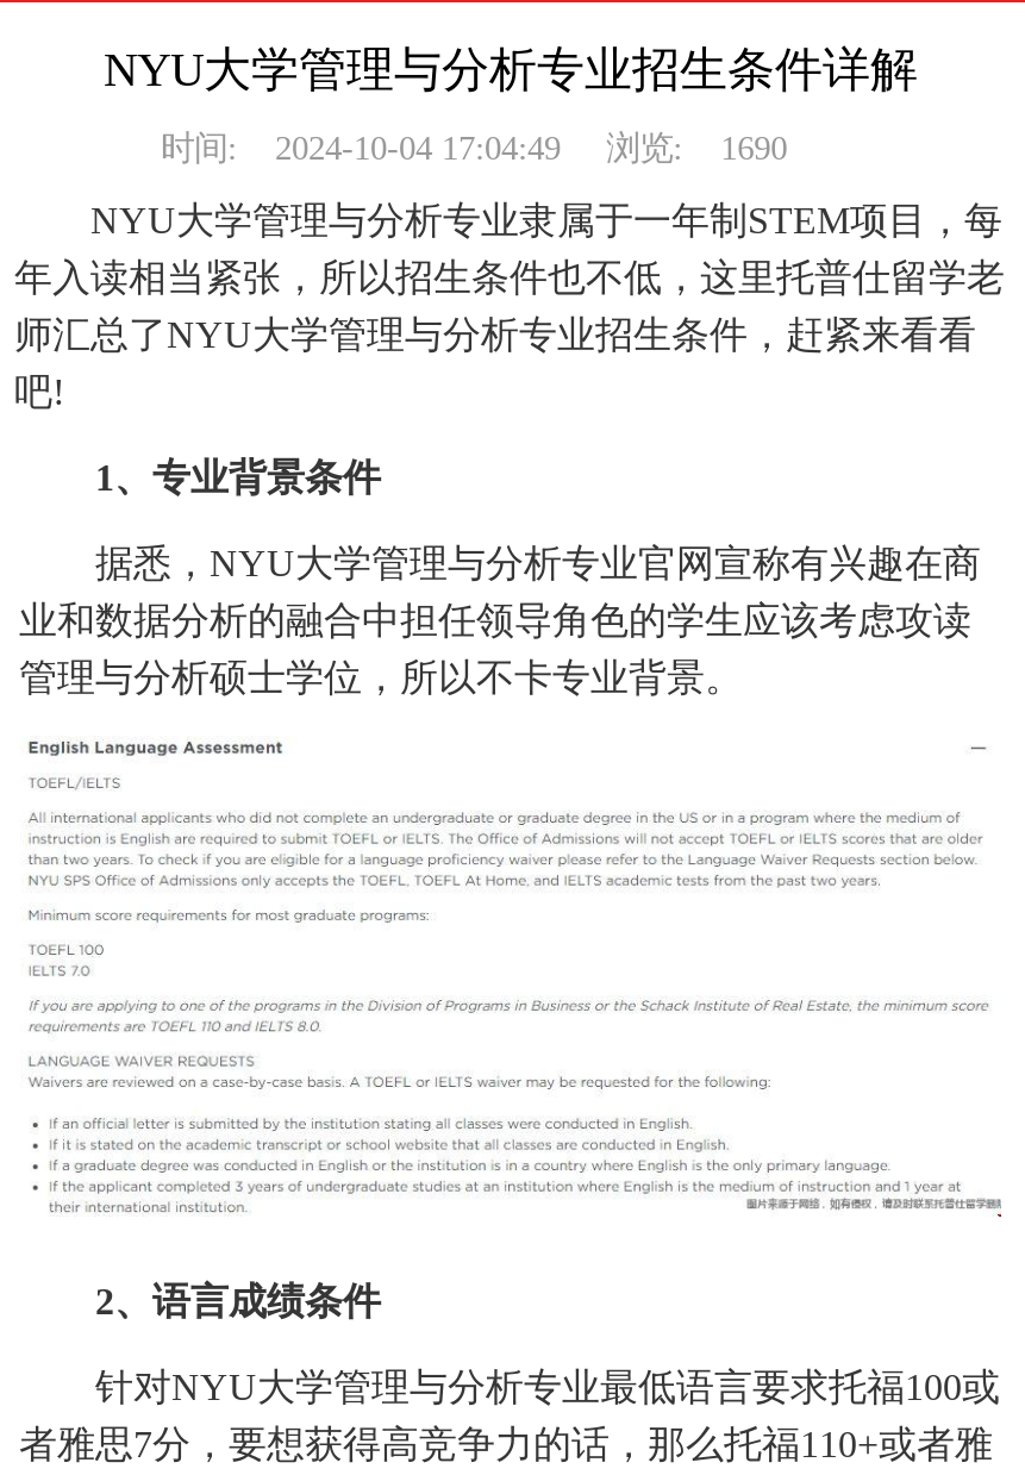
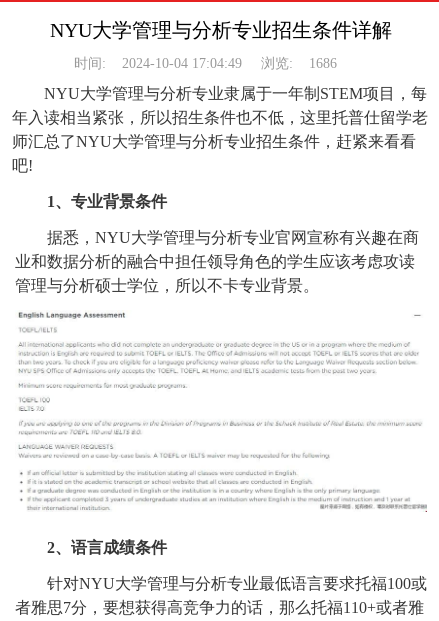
- 时间: 2024-10-04 17:04:49 浏览: 1690
+ 时间: 2024-10-04 17:04:49 浏览: 1686
